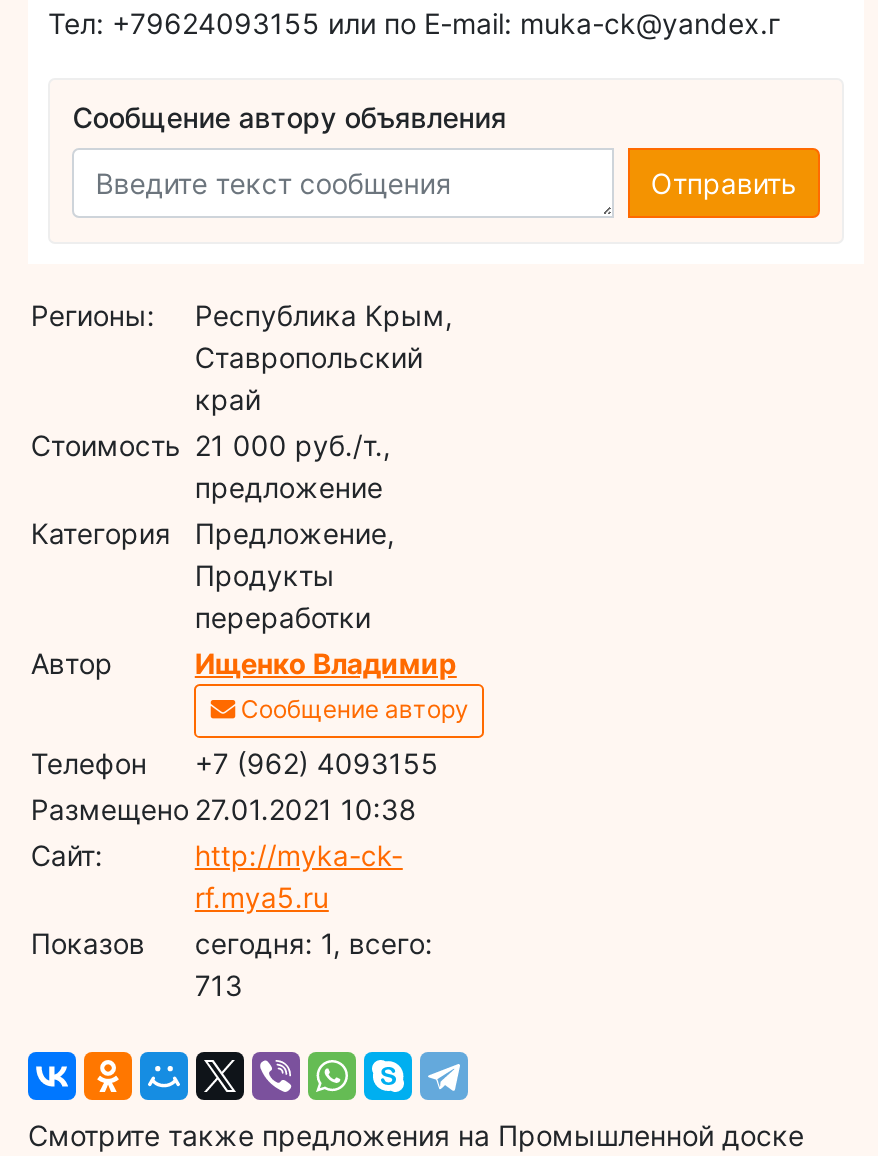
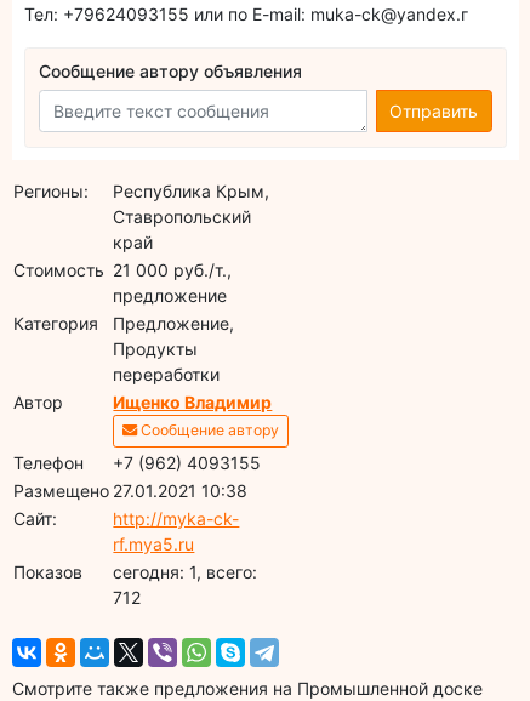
- 713
+ 712
